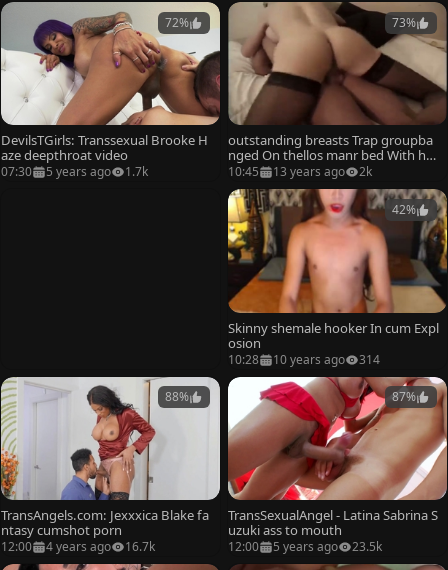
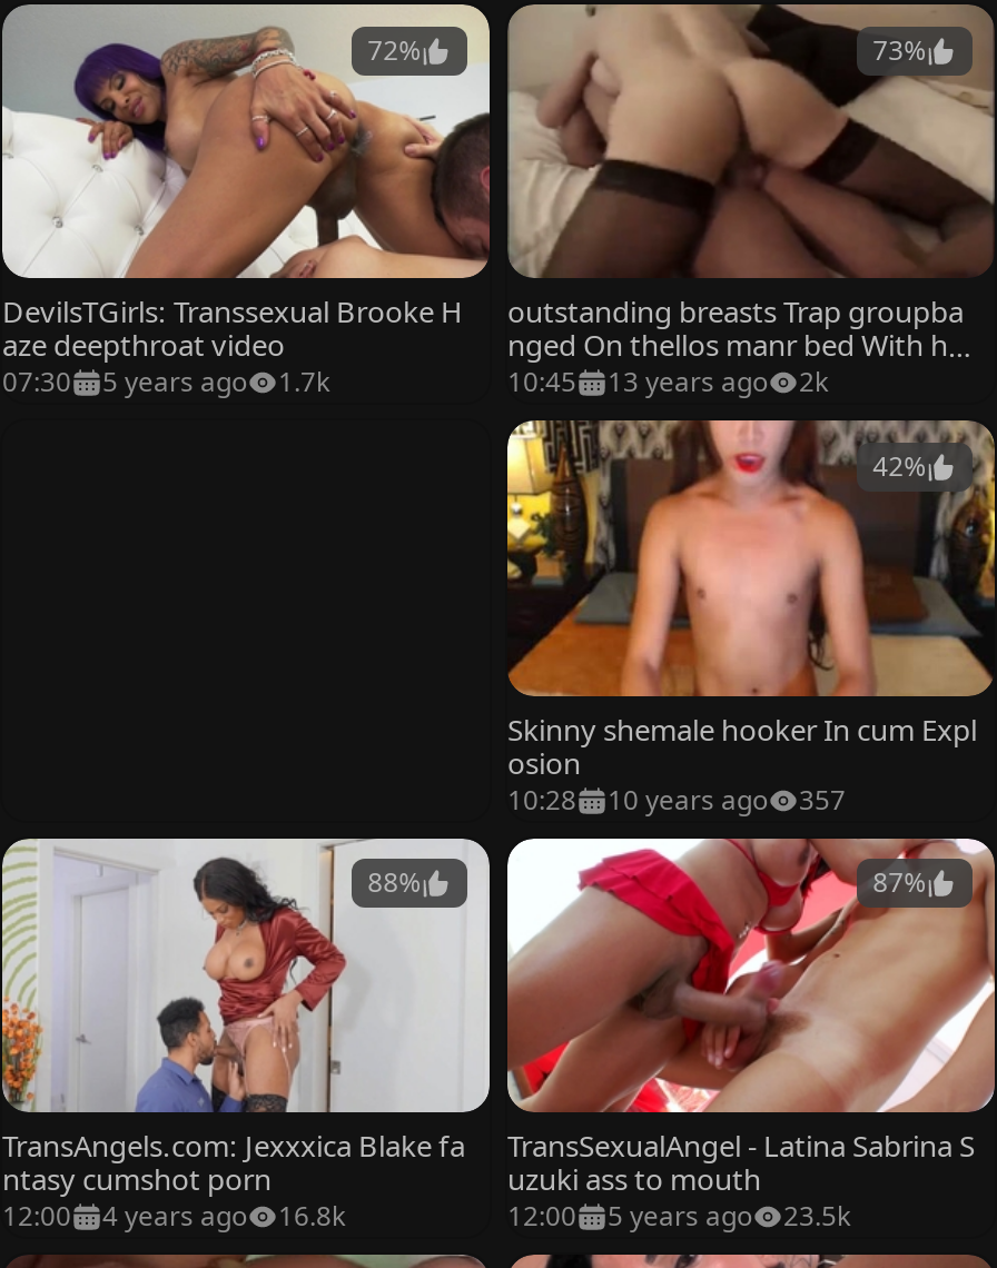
- 10:28 10 years ago 314
+ 10:28 10 years ago 357

- 12:00 4 years ago 16.7k
+ 12:00 4 years ago 16.8k
